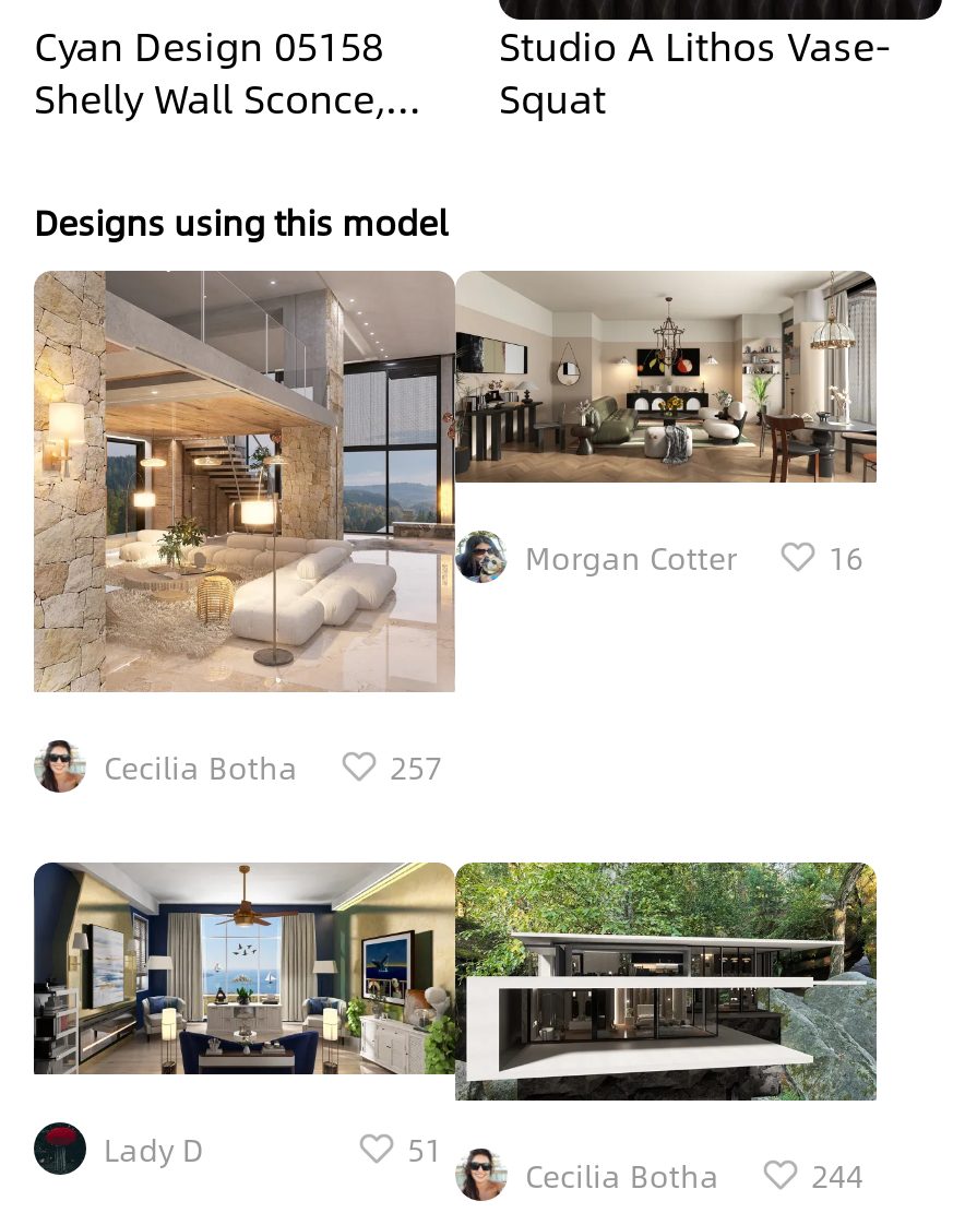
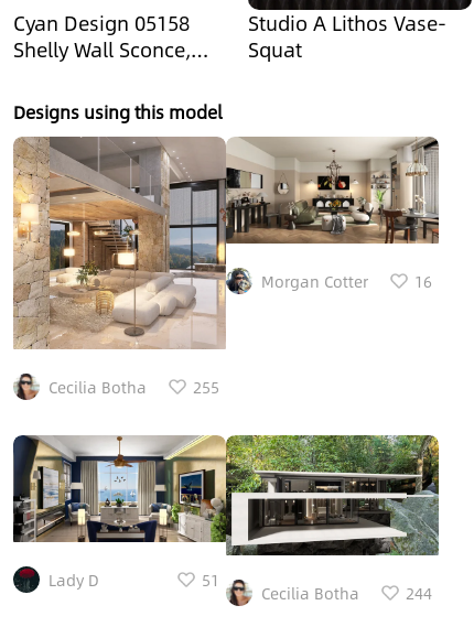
- Cecilia Botha 257
+ Cecilia Botha 255
